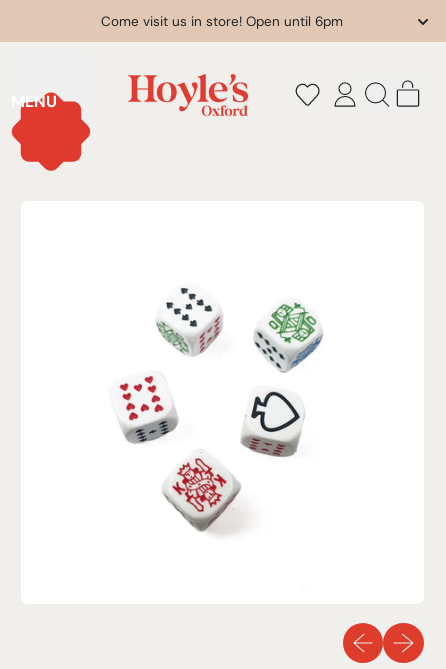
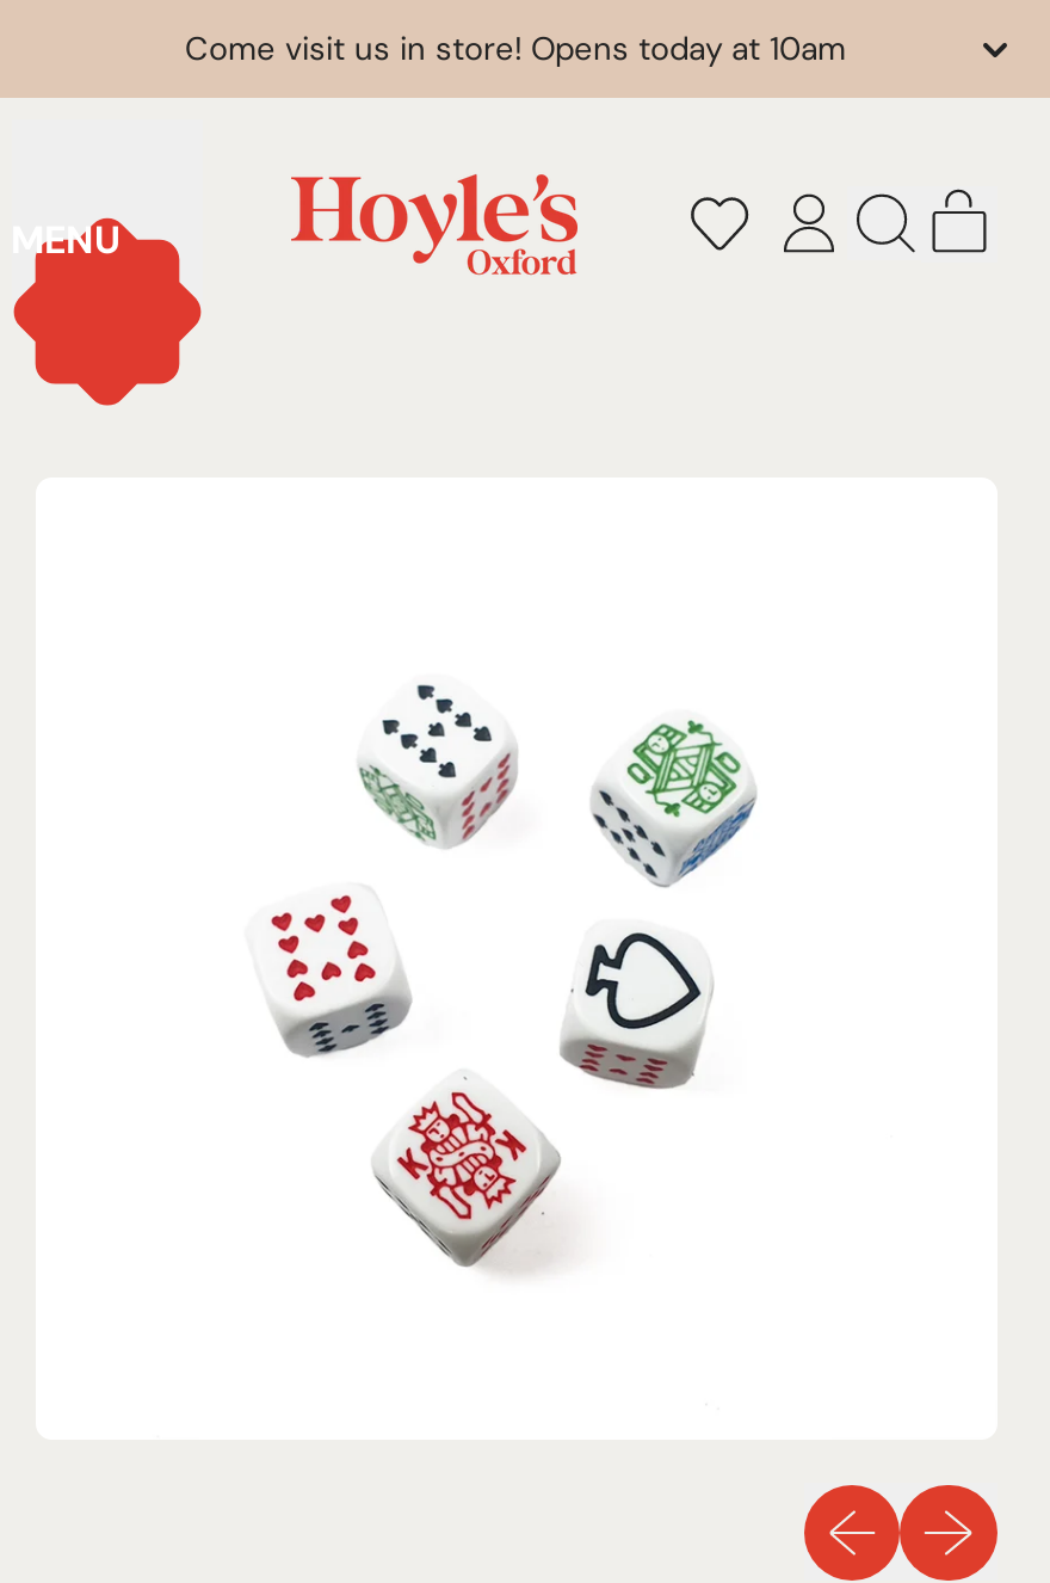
- Come visit us in store! Open until 6pm
+ Come visit us in store! Opens today at 10am
